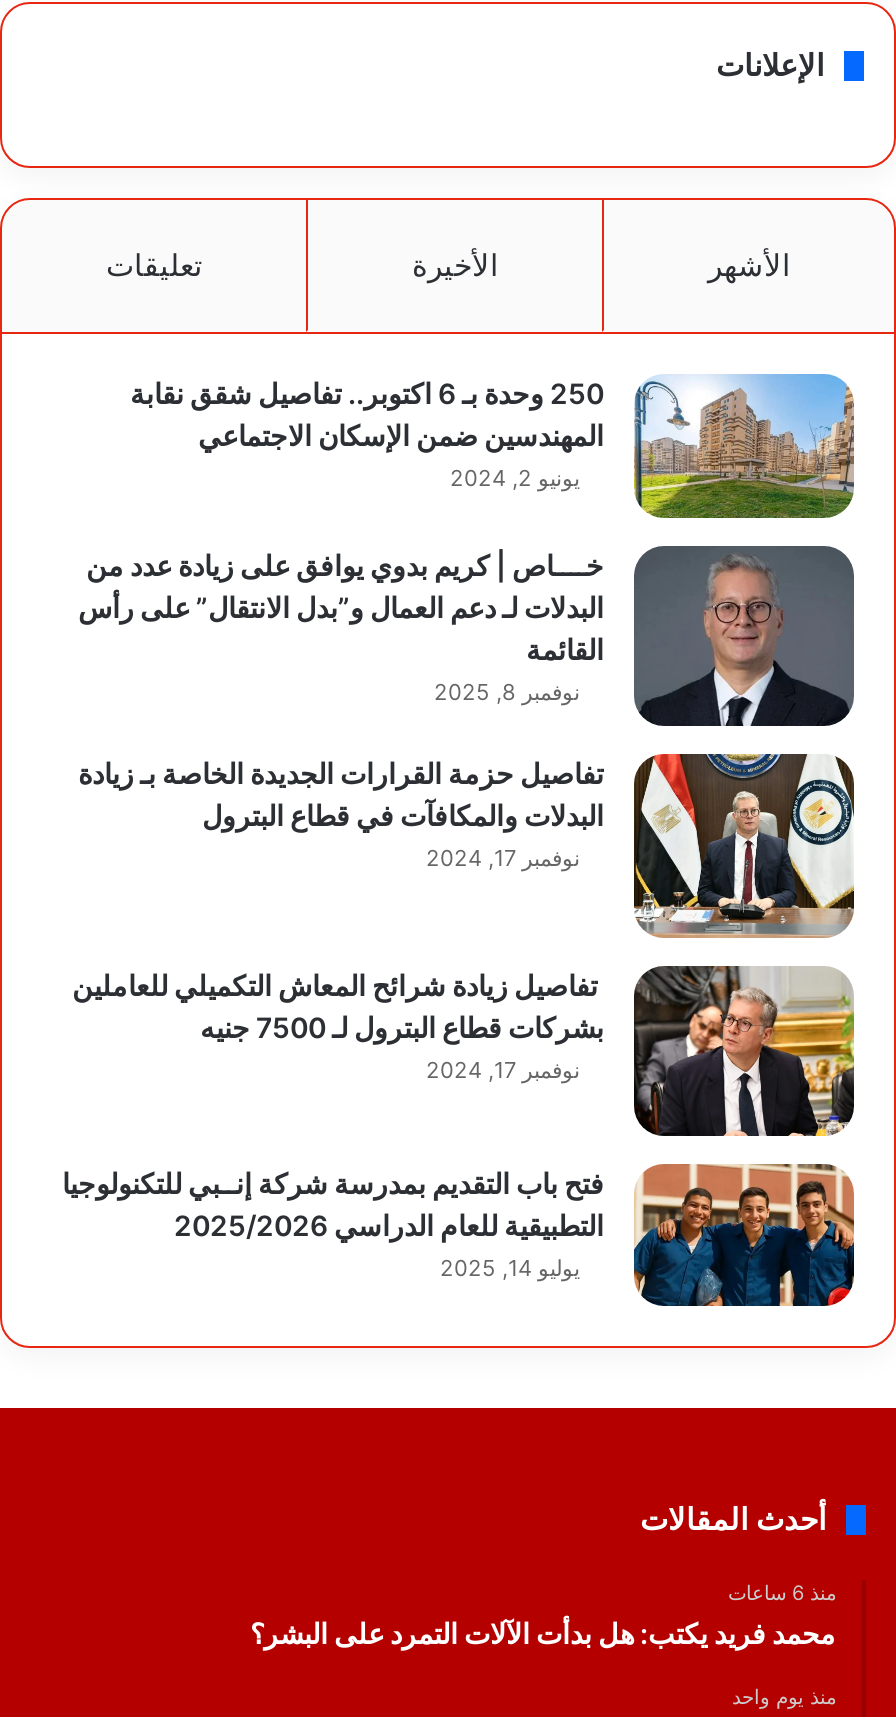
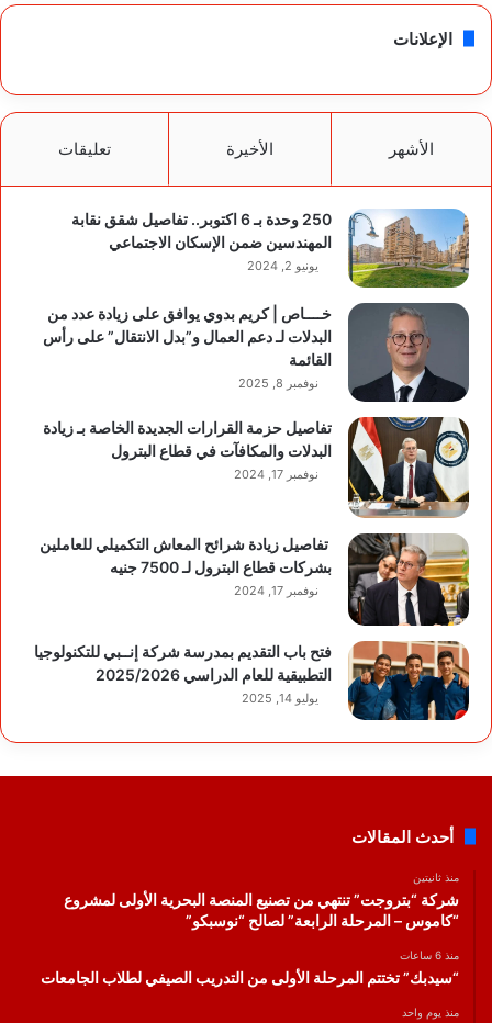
+ منذ ثانيتين
+ شركة “بتروجت” تنتهي من تصنيع المنصة البحرية الأولى لمشروع
+ “كاموس – المرحلة الرابعة” لصالح “نوسبكو”

- محمد فريد يكتب: هل بدأت الآلات التمرد على البشر؟
+ “سيدبك” تختتم المرحلة الأولى من التدريب الصيفي لطلاب الجامعات
